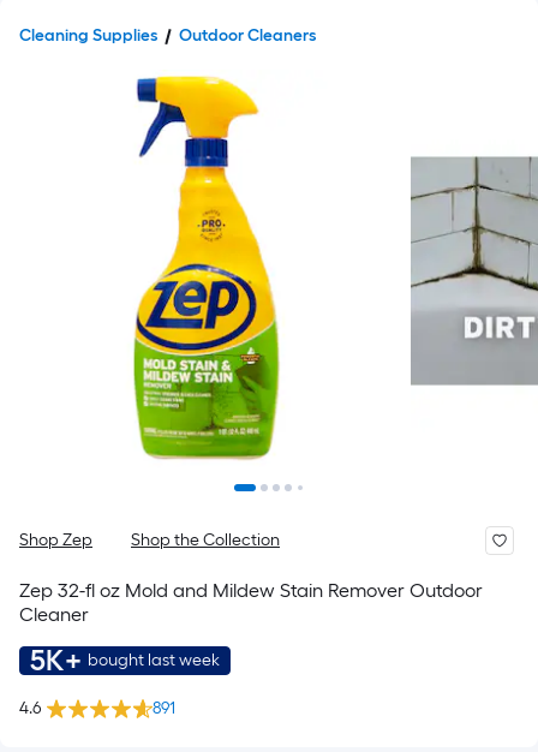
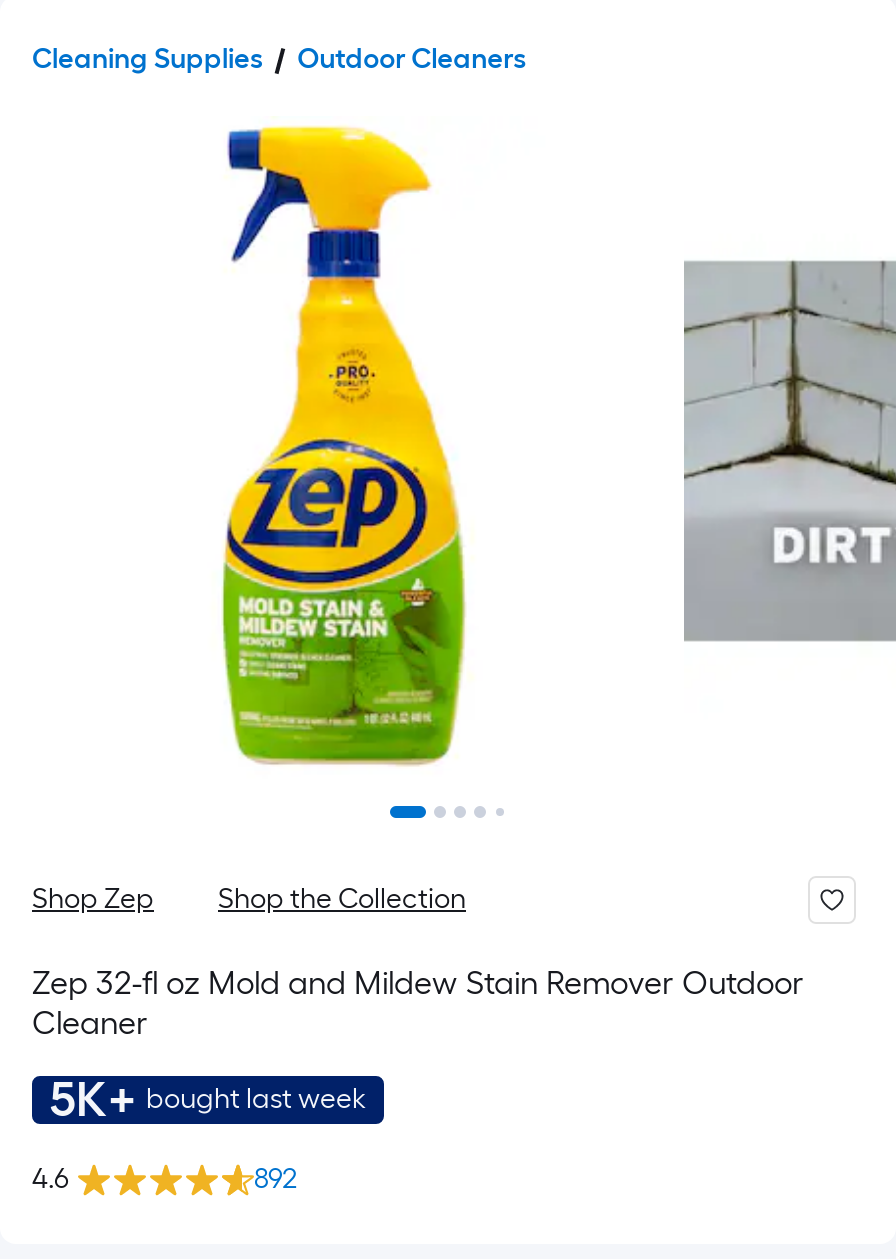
- 891
+ 892
